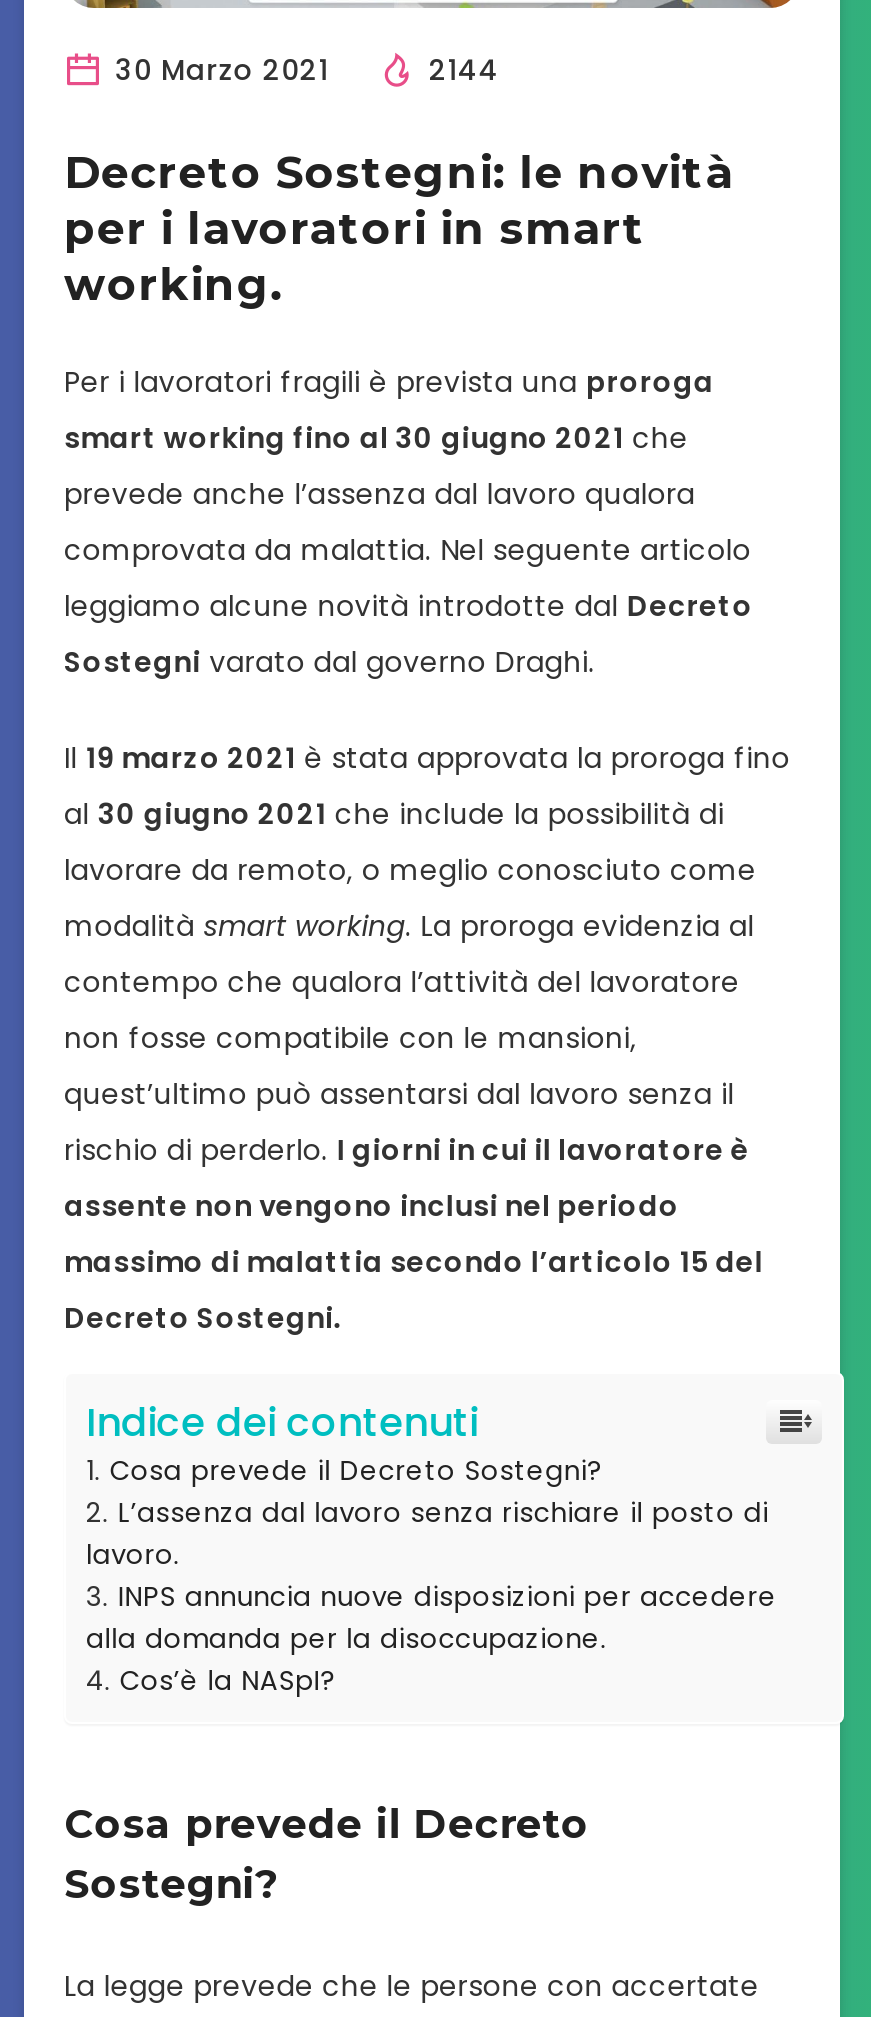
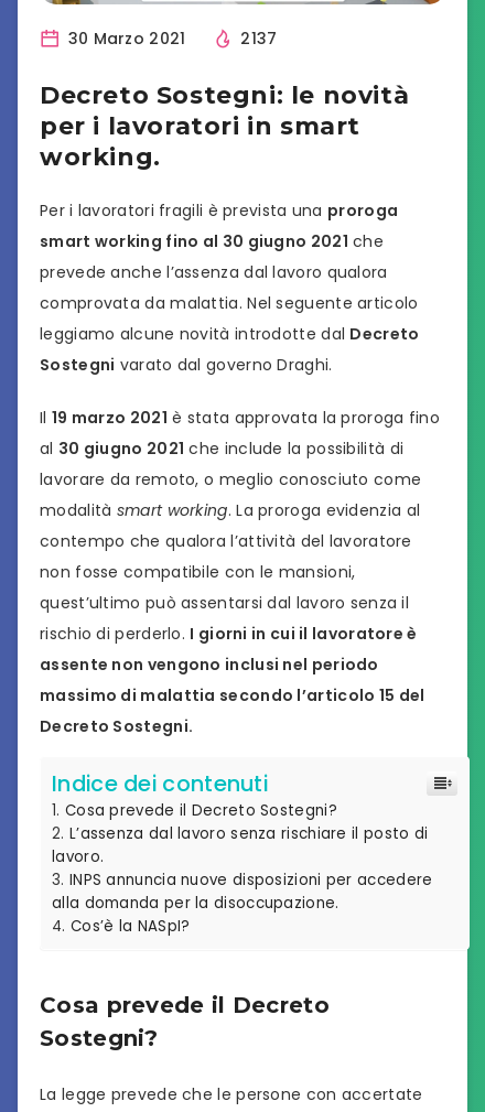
- 2144
+ 2137
